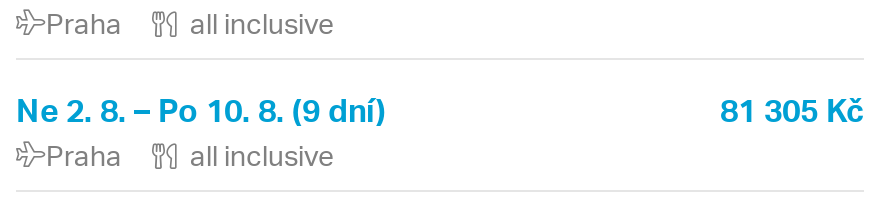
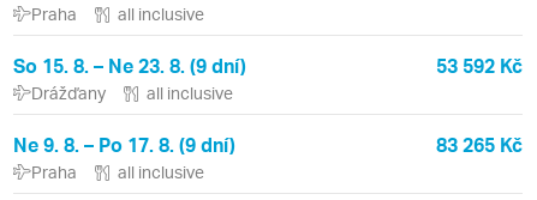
- Ne 2. 8. – Po 10. 8. (9 dní)
- 81 305 Kč
+ So 15. 8. – Ne 23. 8. (9 dní)
+ 53 592 Kč
+ Drážďany
+ all inclusive
+ Ne 9. 8. – Po 17. 8. (9 dní)
+ 83 265 Kč
